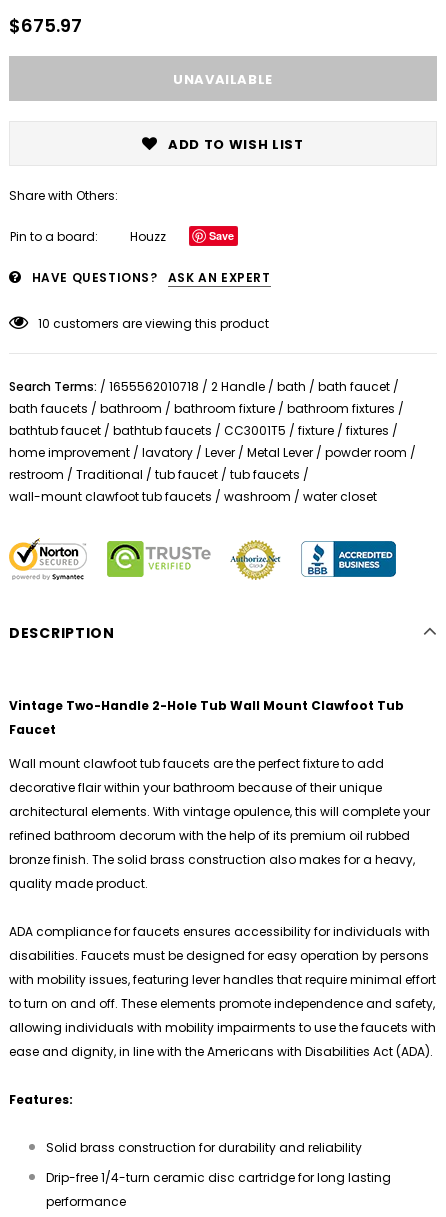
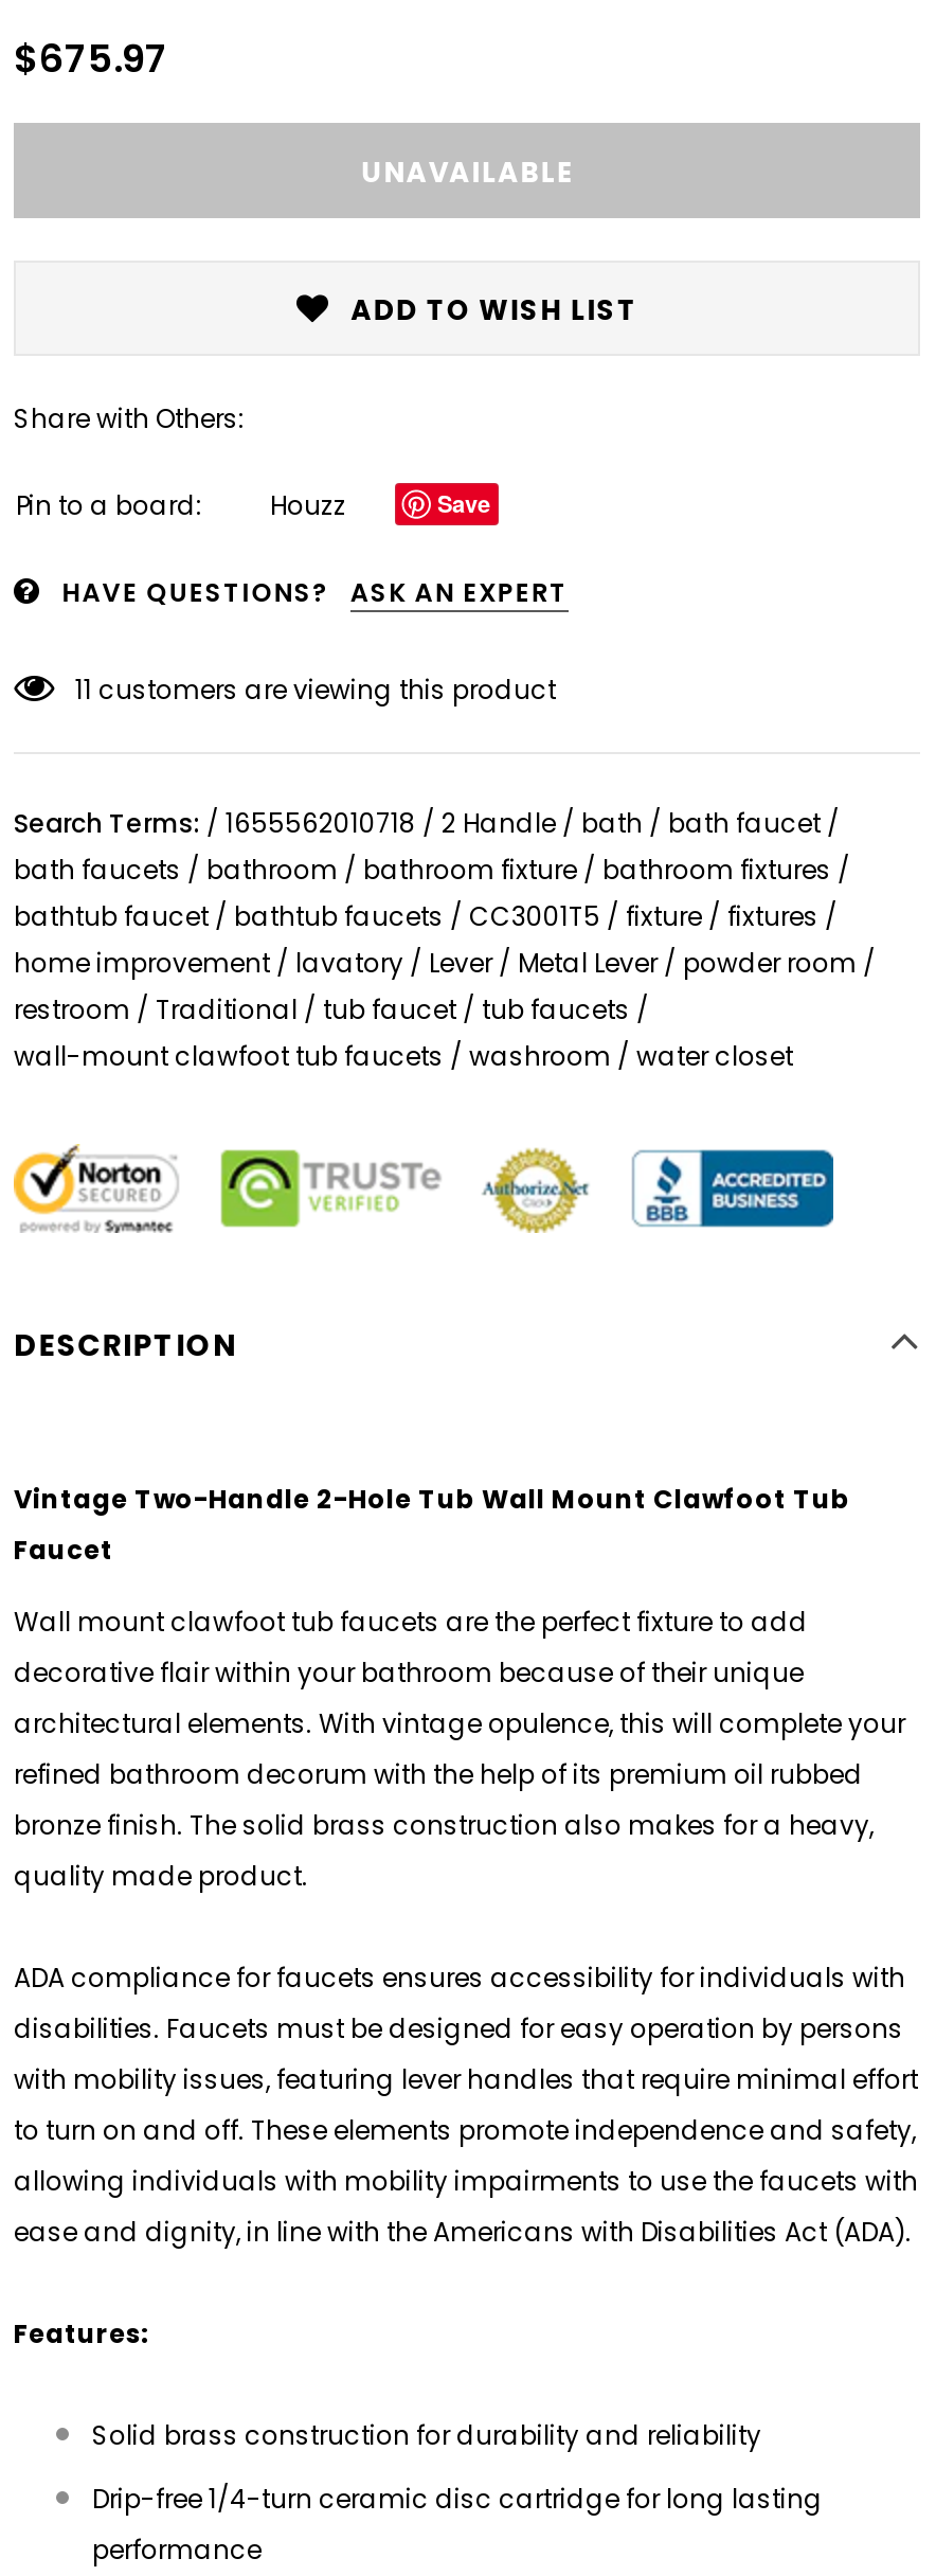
- 10 customers are viewing this product
+ 11 customers are viewing this product
